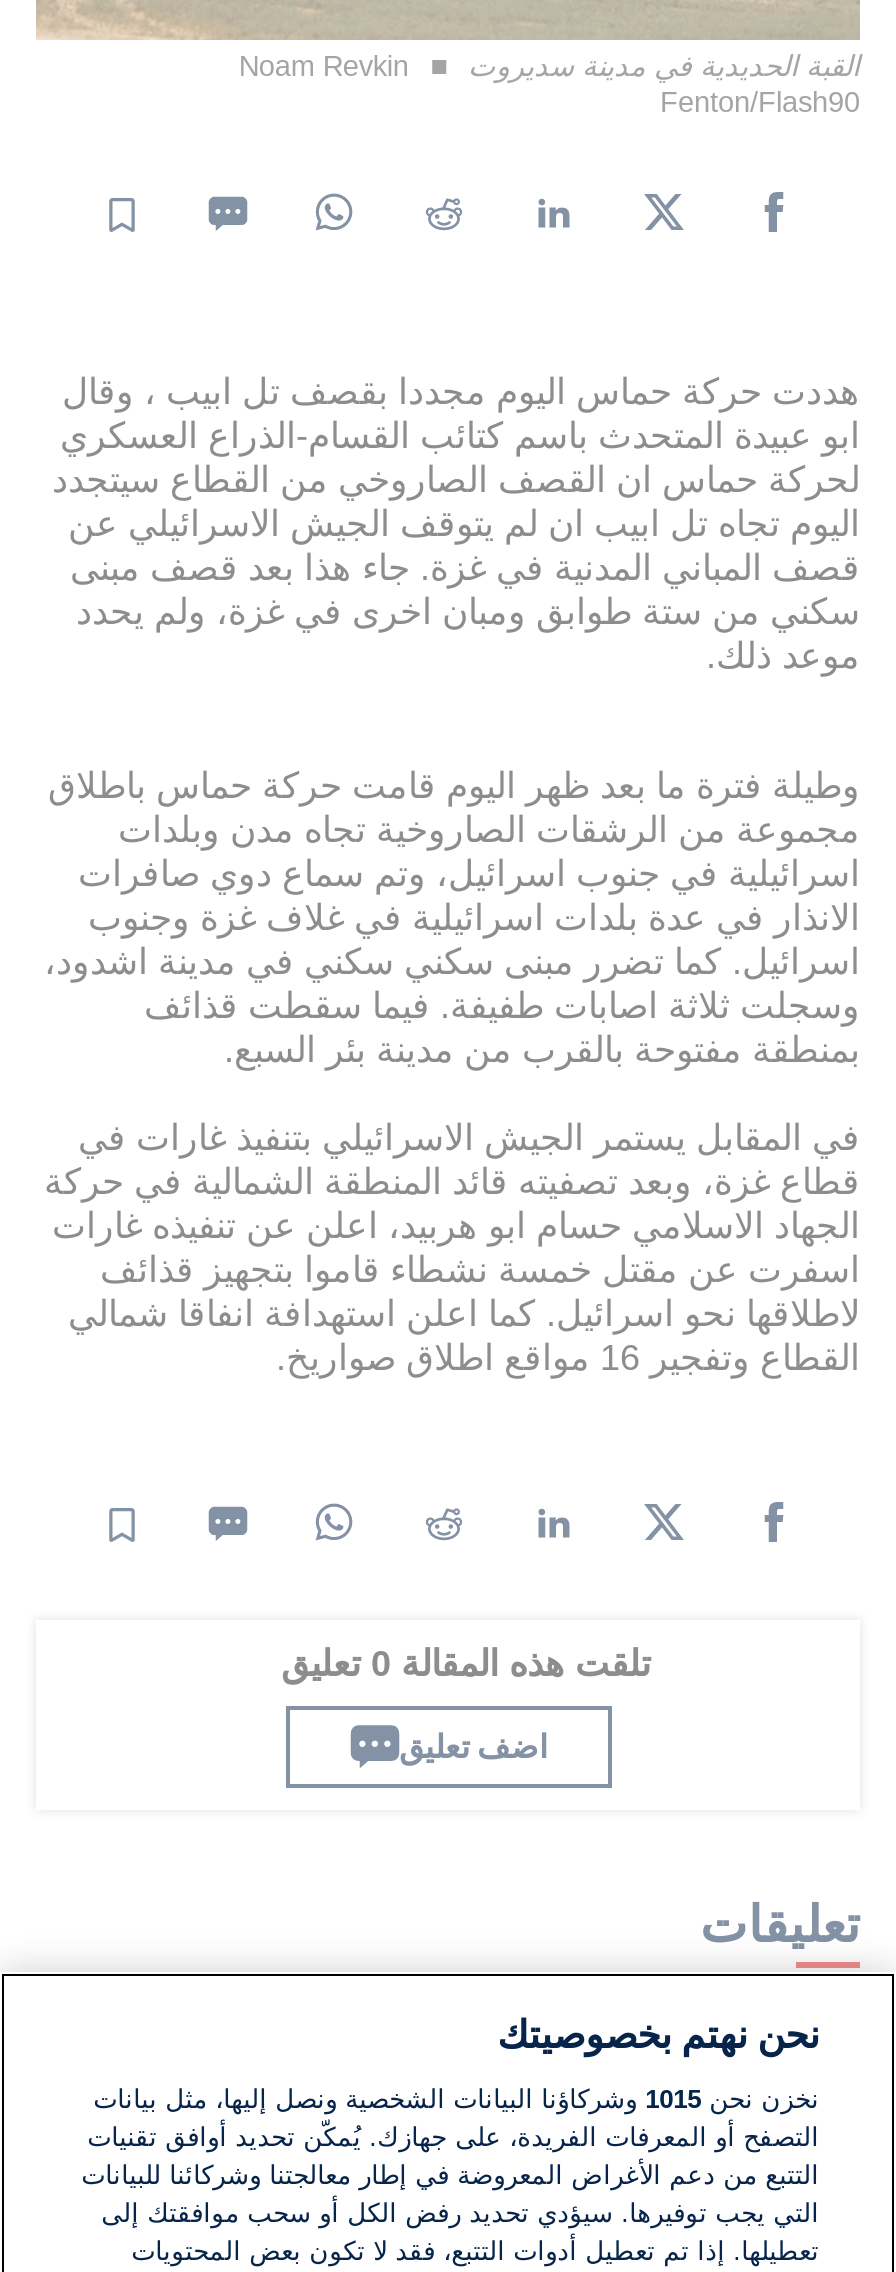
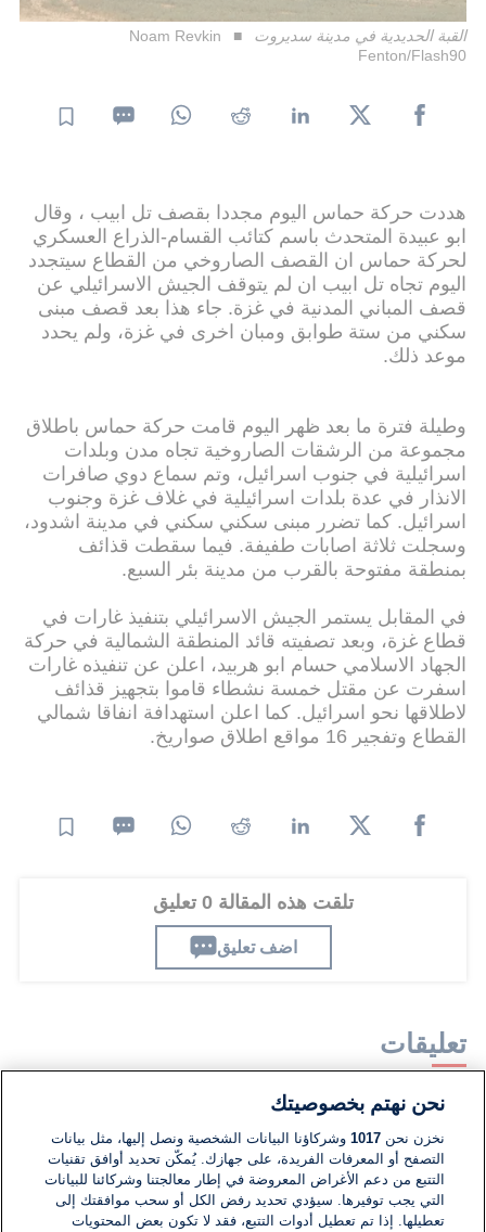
- نخزن نحن 1015 وشركاؤنا البيانات الشخصية ونصل إليها، مثل بيانات
+ نخزن نحن 1017 وشركاؤنا البيانات الشخصية ونصل إليها، مثل بيانات
